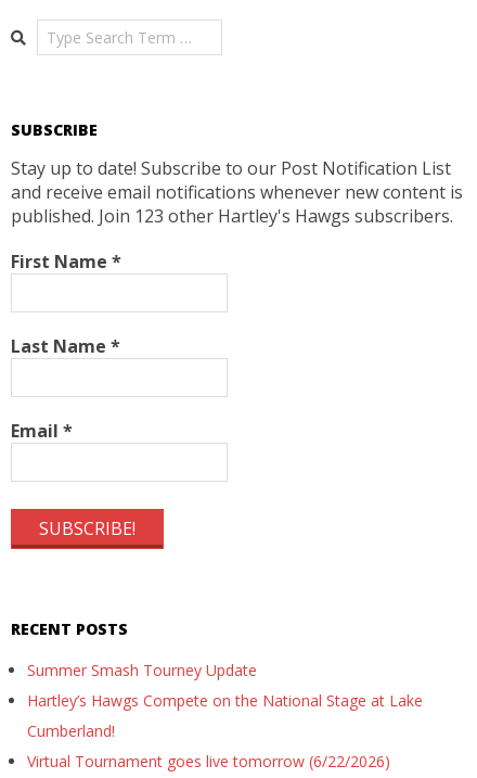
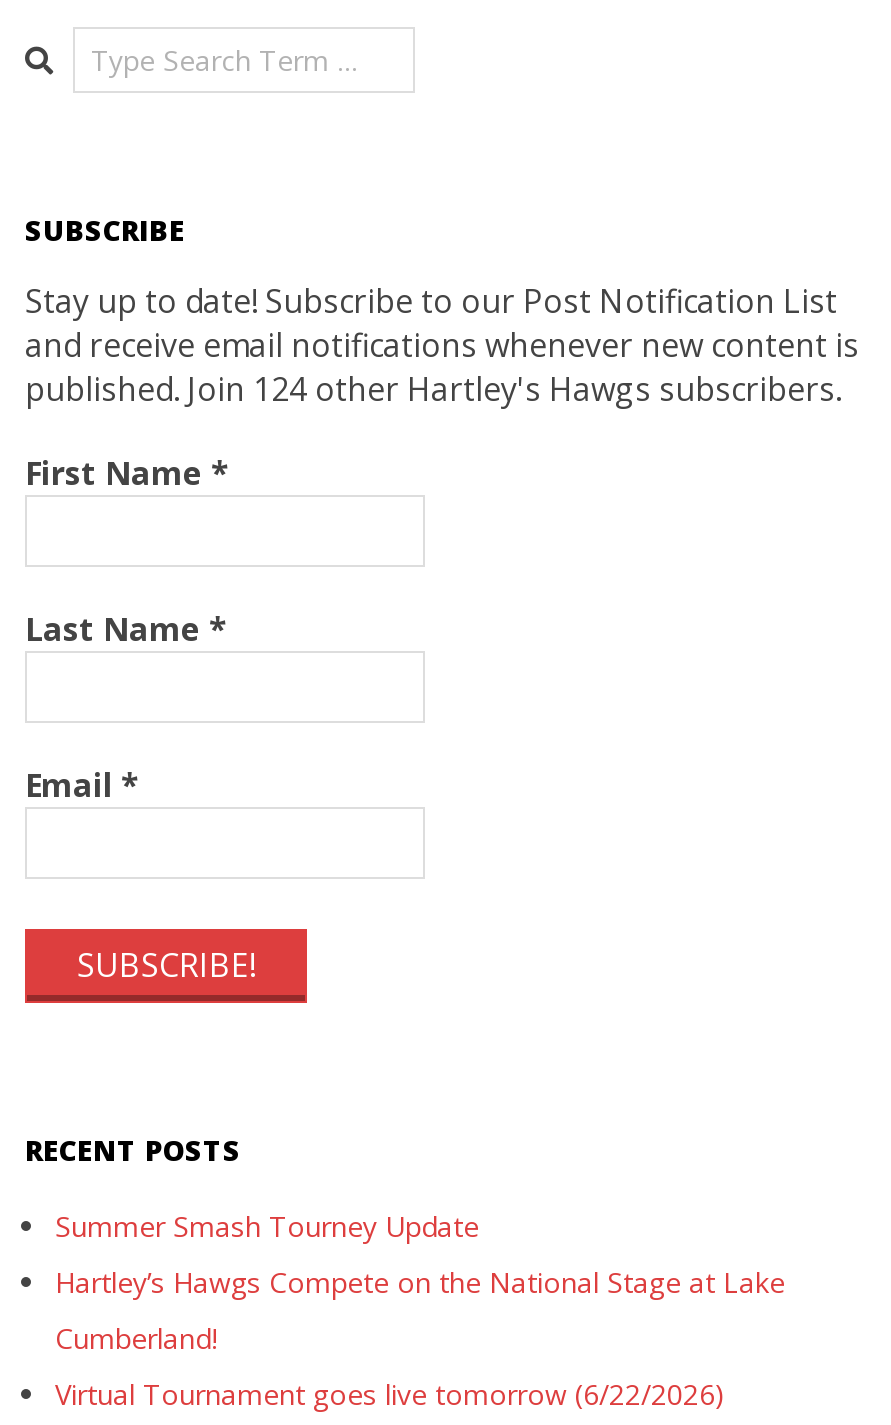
- published. Join 123 other Hartley's Hawgs subscribers.
+ published. Join 124 other Hartley's Hawgs subscribers.
